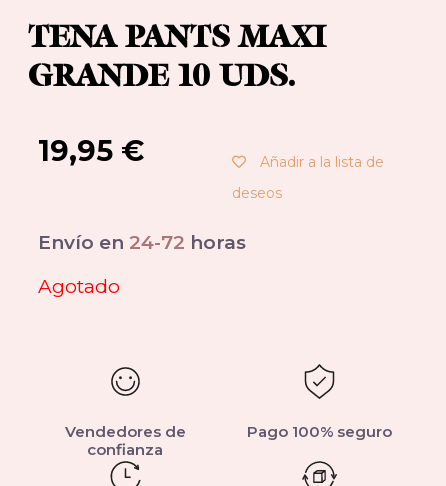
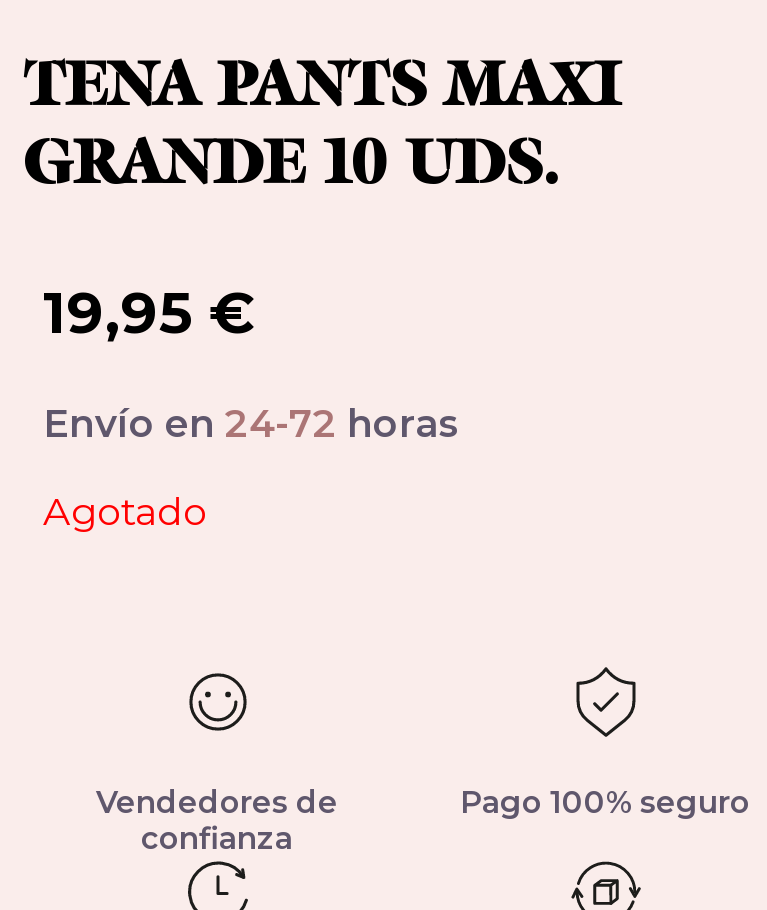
- Añadir a la lista de
- deseos
